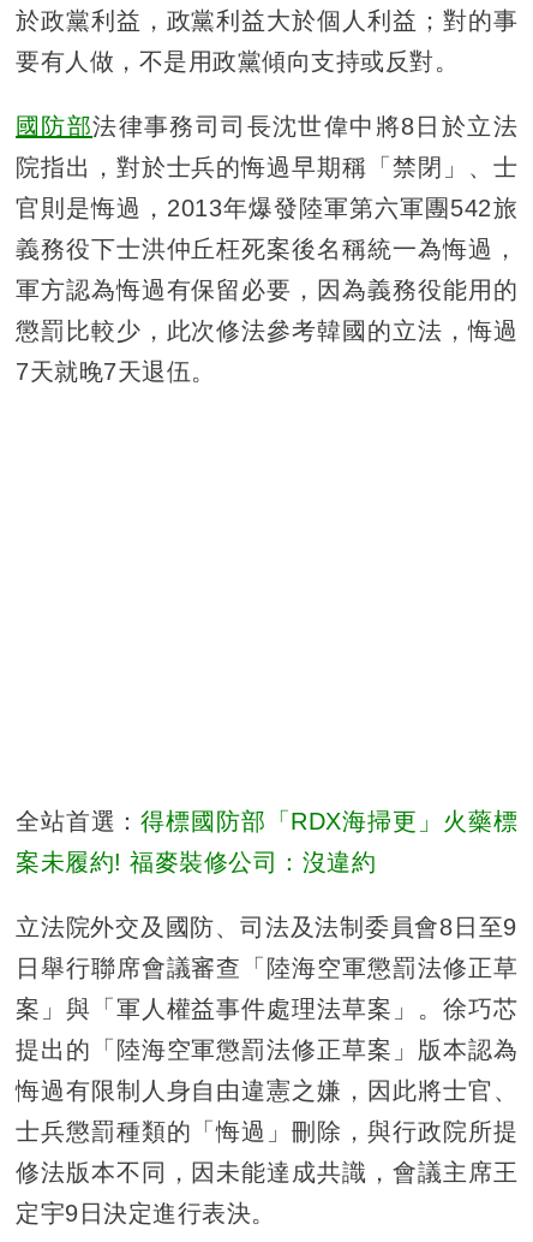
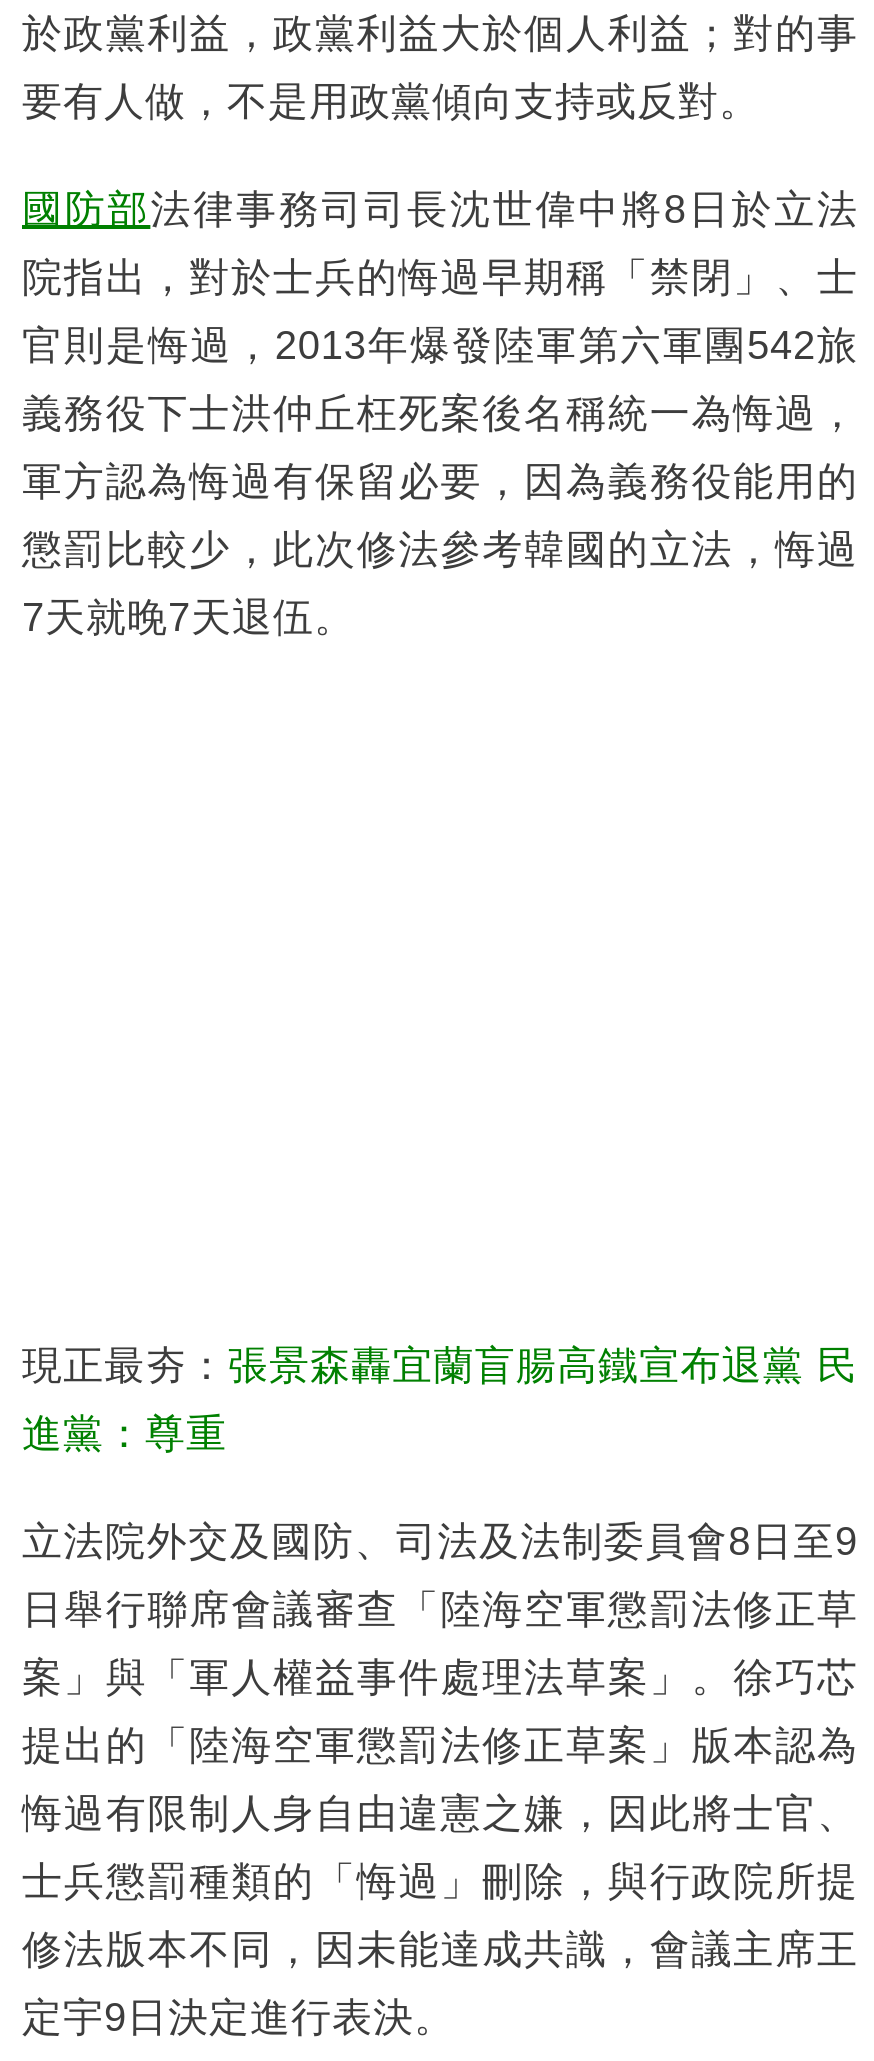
- 全站首選：得標國防部「RDX海掃更」火藥標
+ 現正最夯：張景森轟宜蘭盲腸高鐵宣布退黨 民

- 案未履約! 福麥裝修公司：沒違約
+ 進黨：尊重
